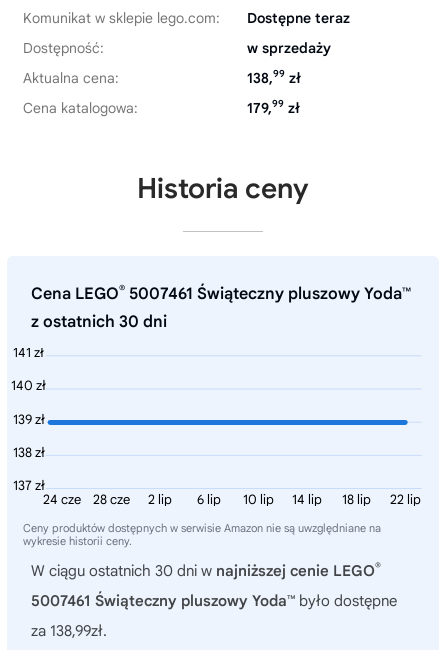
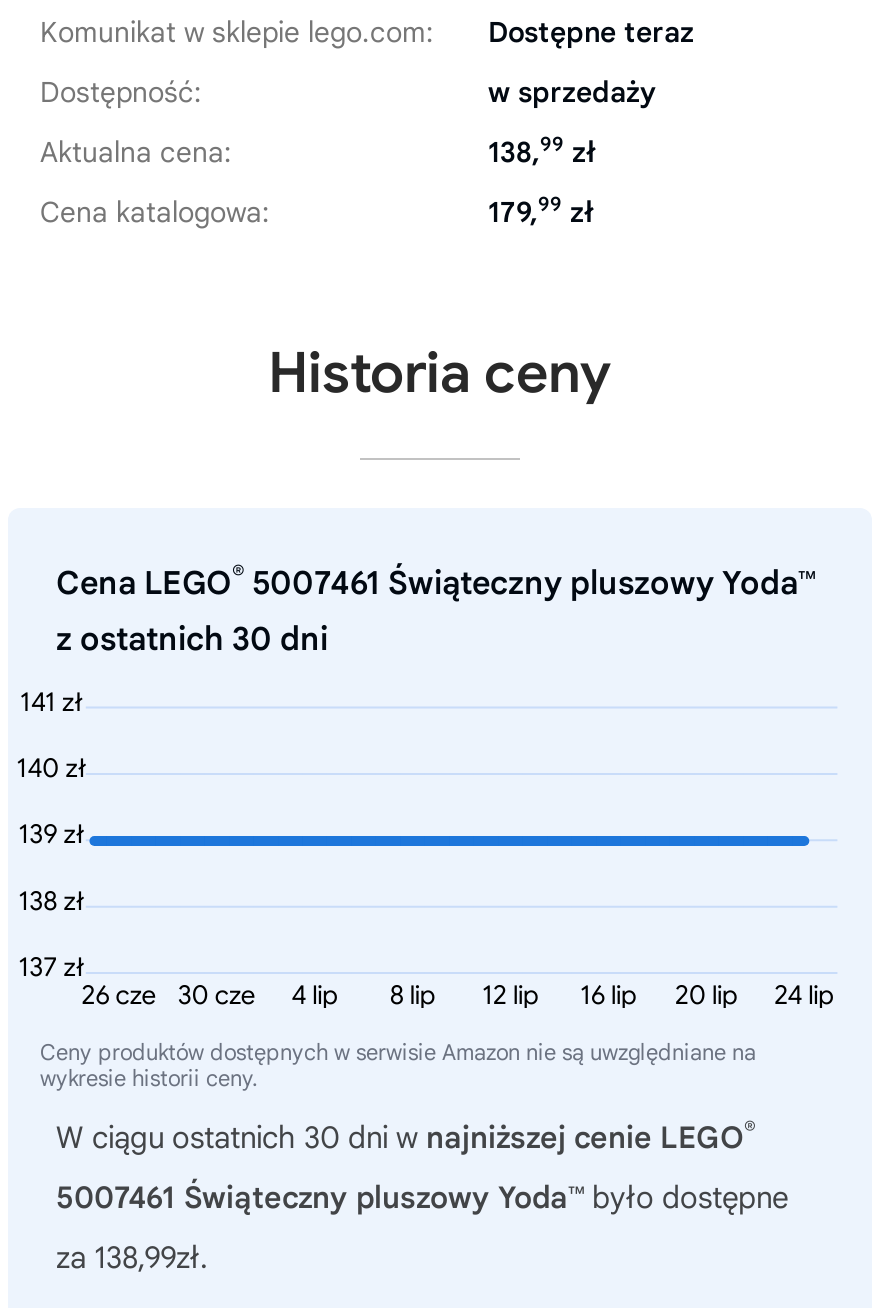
- 24 cze
+ 26 cze

- 28 cze
+ 30 cze

- 2 lip
+ 4 lip

- 6 lip
+ 8 lip

- 10 lip
+ 12 lip

- 14 lip
+ 16 lip

- 18 lip
+ 20 lip

- 22 lip
+ 24 lip
